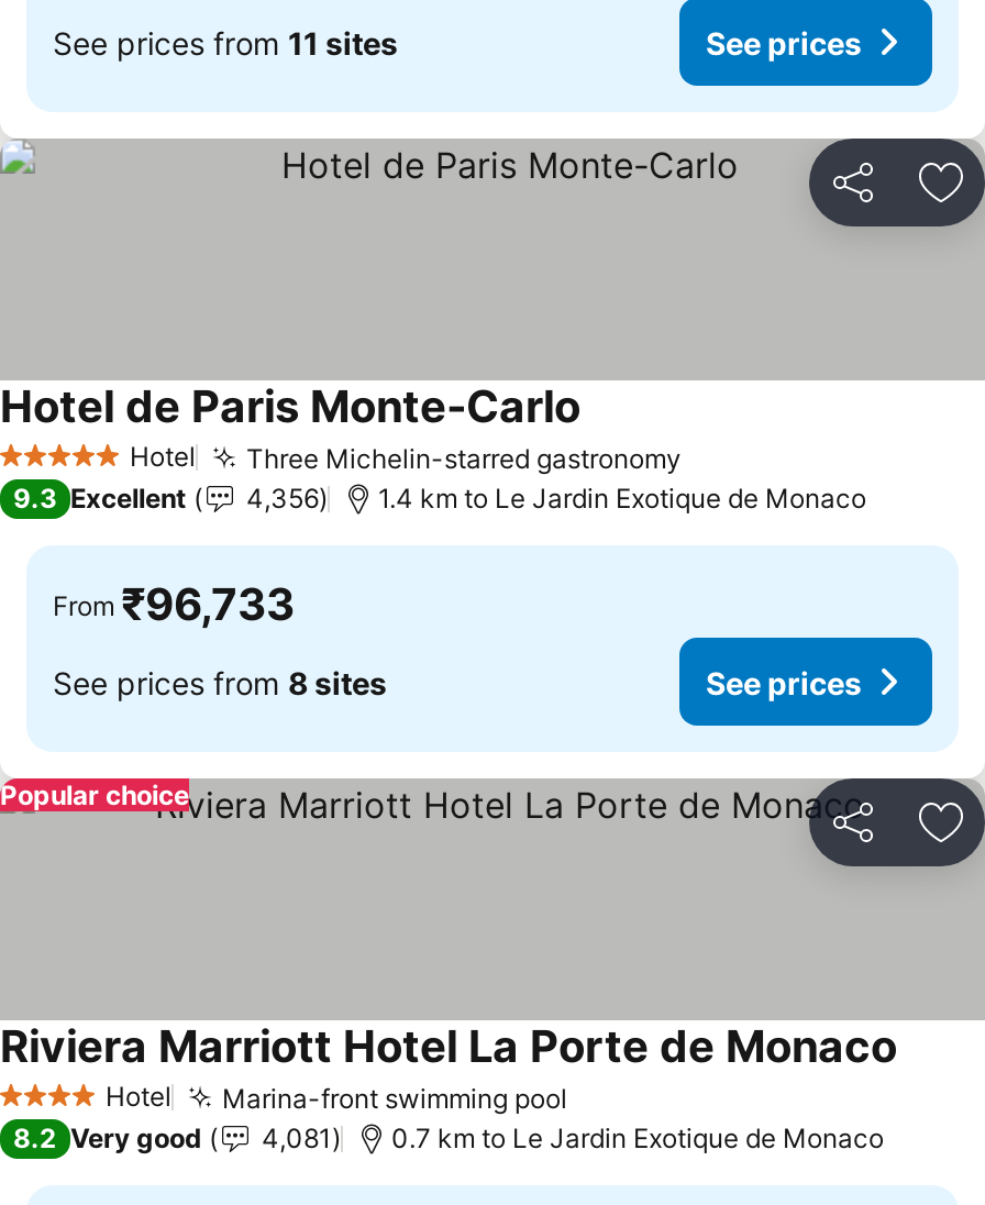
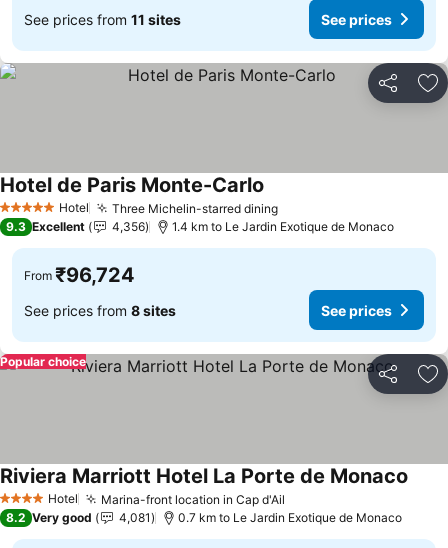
- Three Michelin-starred gastronomy
+ Three Michelin-starred dining

- From ₹96,733
+ From ₹96,724

- Marina-front swimming pool
+ Marina-front location in Cap d'Ail
